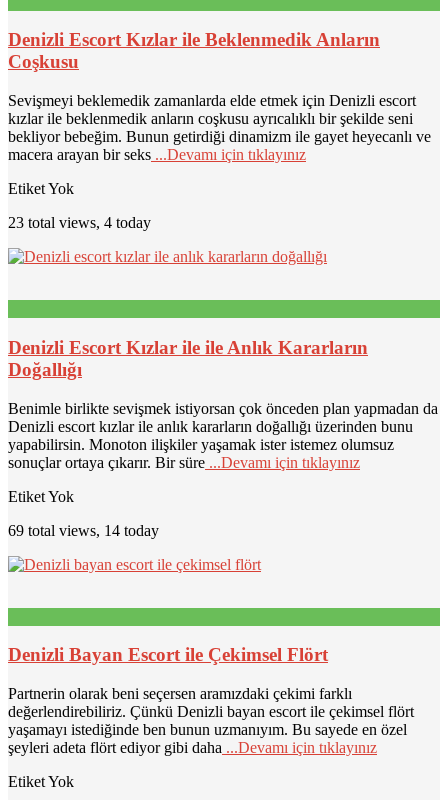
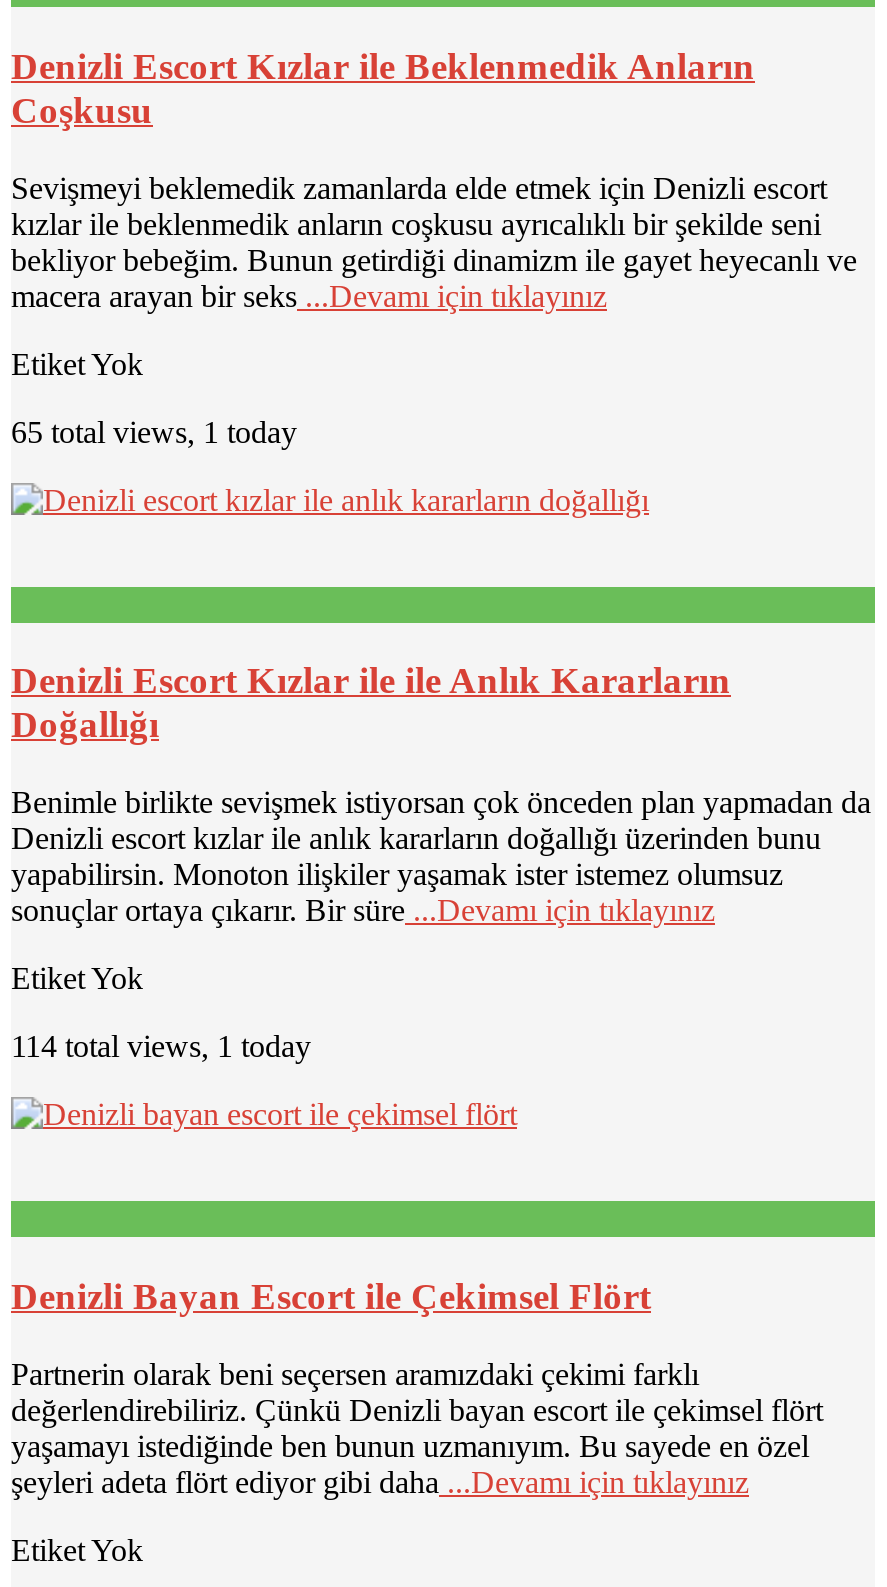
- 23 total views, 4 today
+ 65 total views, 1 today

- 69 total views, 14 today
+ 114 total views, 1 today
